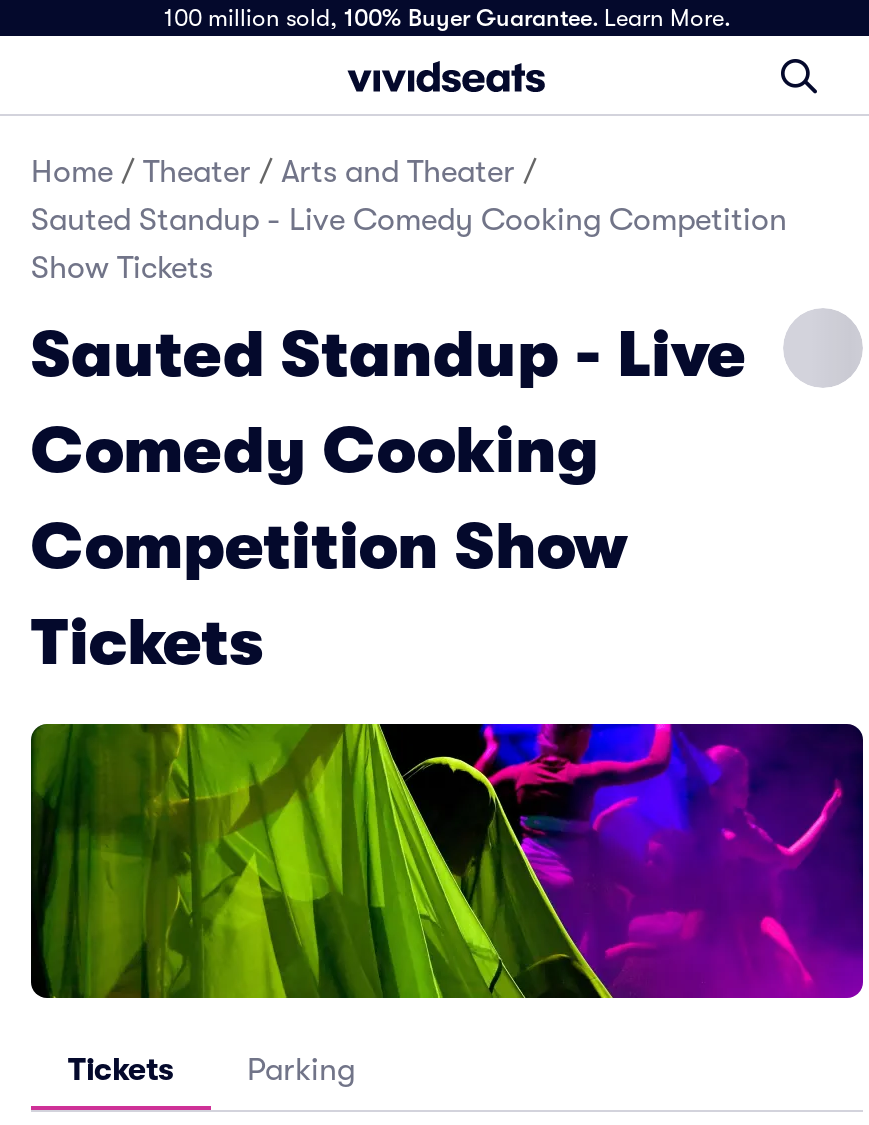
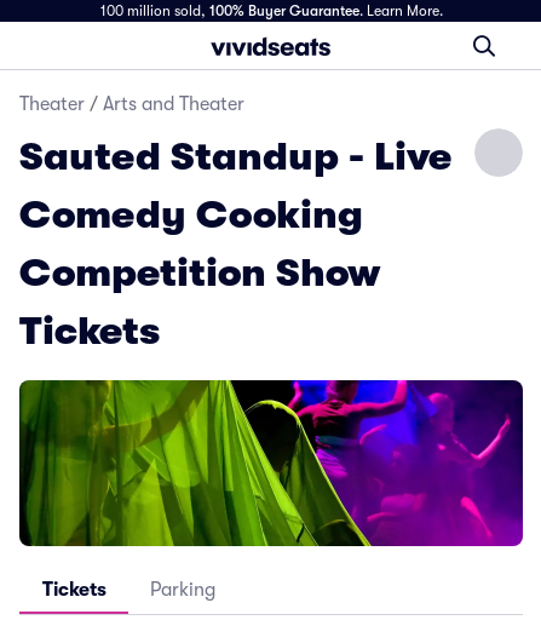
- Home / Theater / Arts and Theater /
- Sauted Standup - Live Comedy Cooking Competition
- Show Tickets
+ Theater / Arts and Theater
